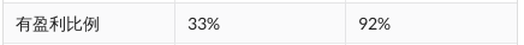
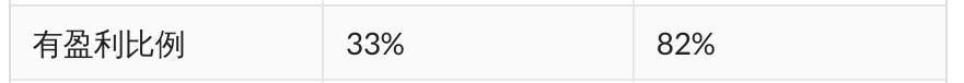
- 92%
+ 82%
